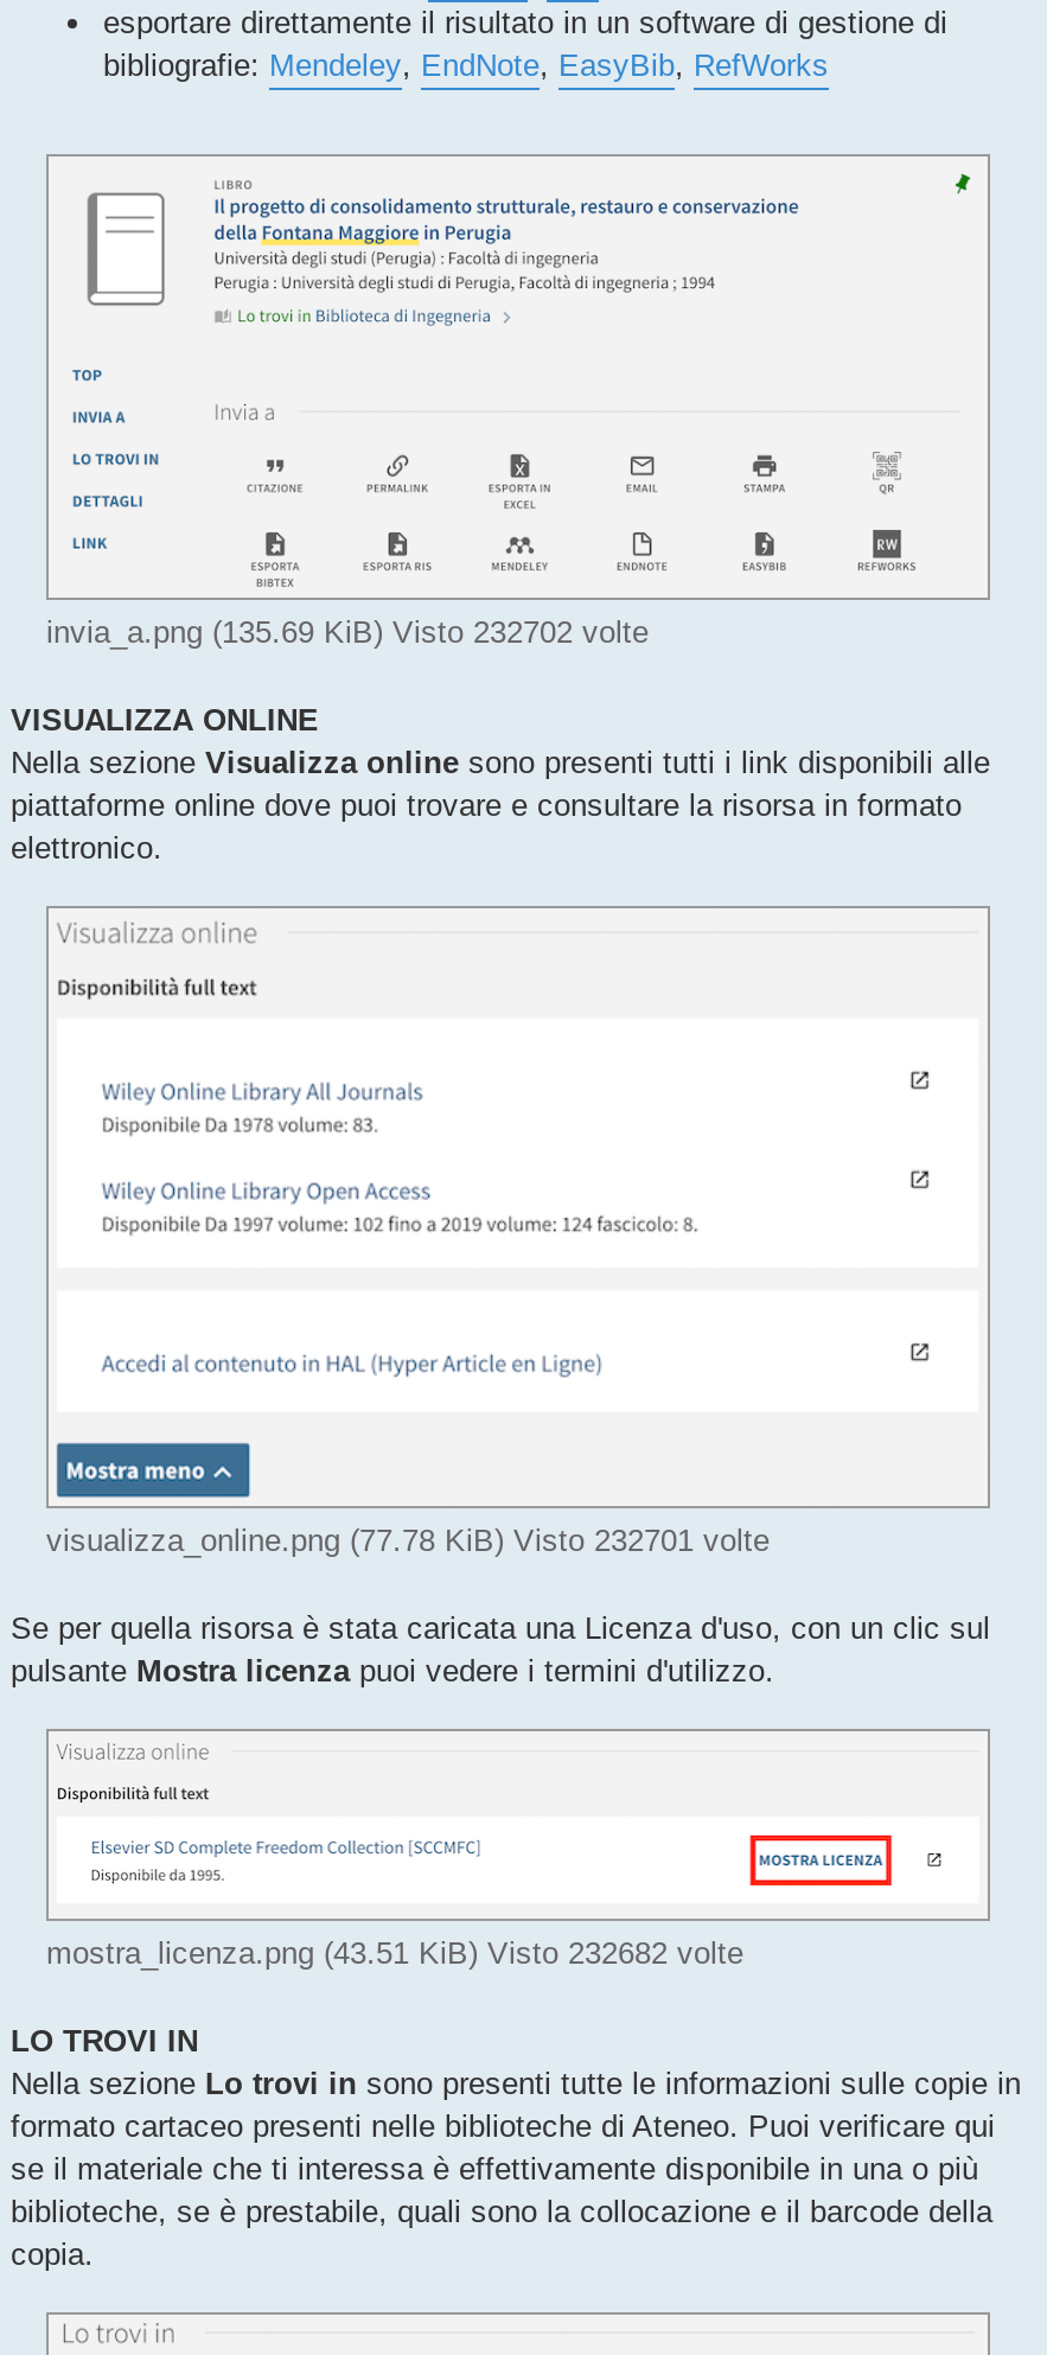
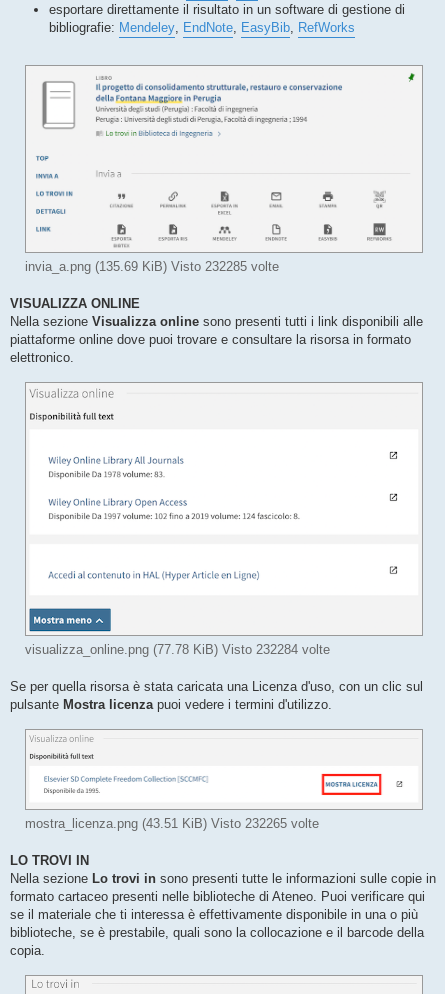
- invia_a.png (135.69 KiB) Visto 232702 volte
+ invia_a.png (135.69 KiB) Visto 232285 volte

- visualizza_online.png (77.78 KiB) Visto 232701 volte
+ visualizza_online.png (77.78 KiB) Visto 232284 volte

- mostra_licenza.png (43.51 KiB) Visto 232682 volte
+ mostra_licenza.png (43.51 KiB) Visto 232265 volte
